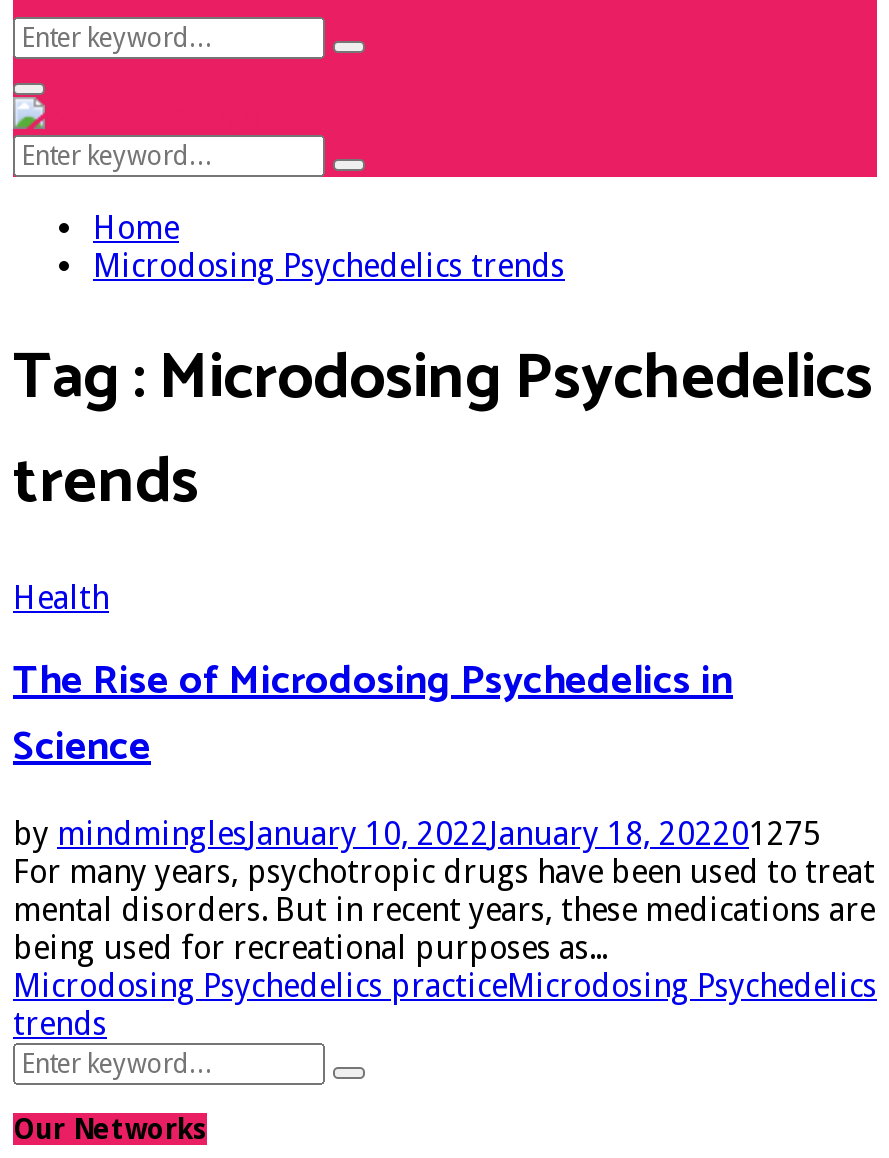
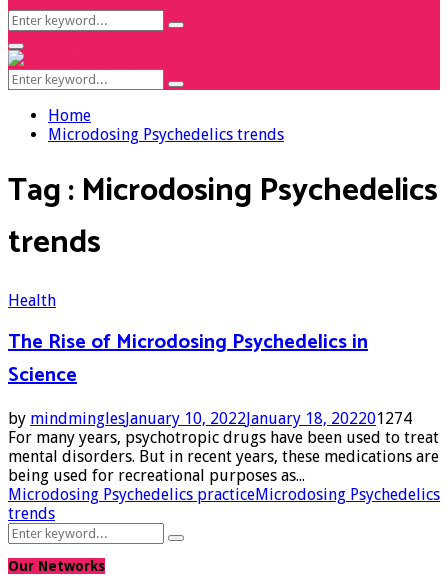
- by mindminglesJanuary 10, 2022January 18, 202201275
+ by mindminglesJanuary 10, 2022January 18, 202201274
